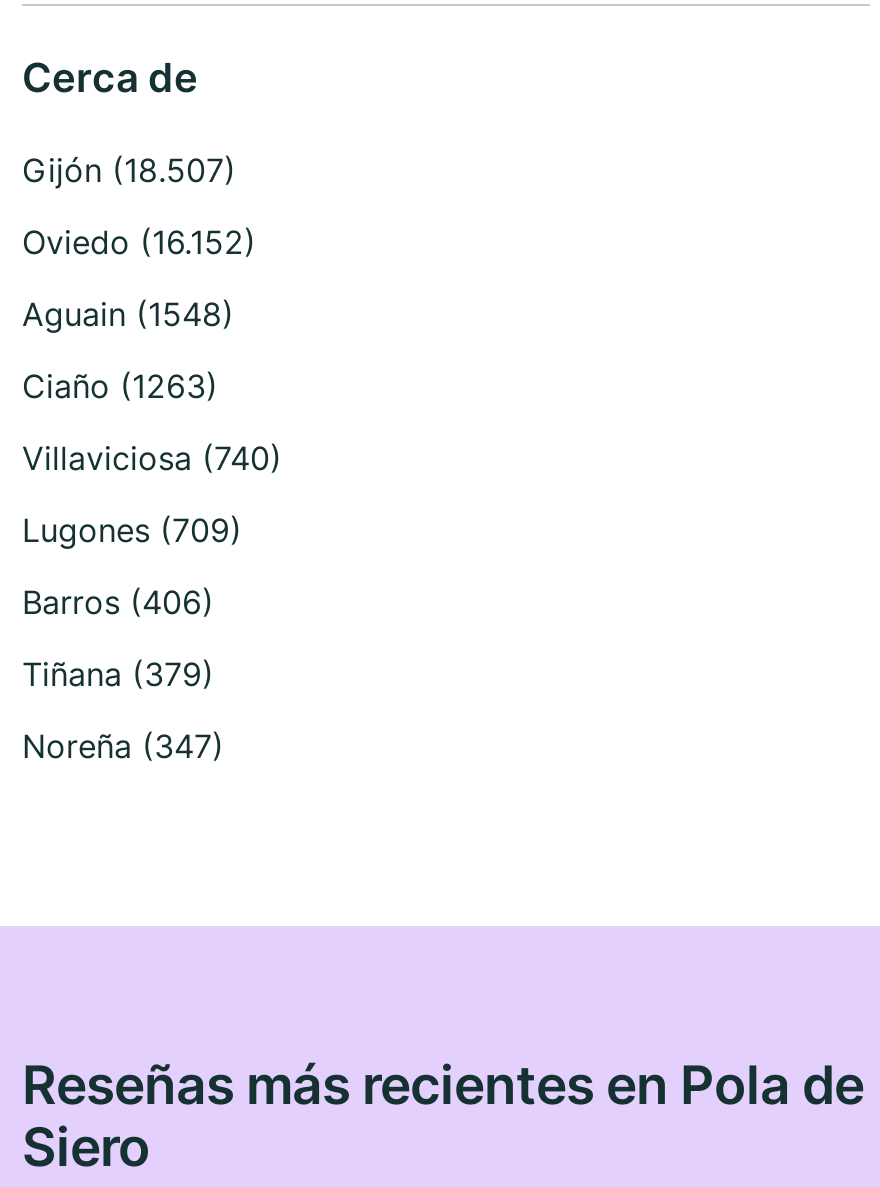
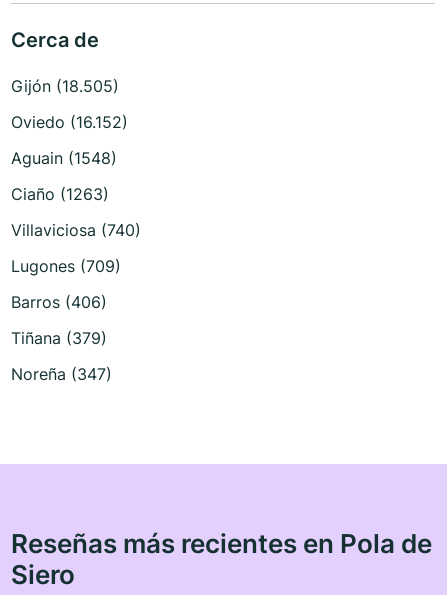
- Gijón (18.507)
+ Gijón (18.505)
